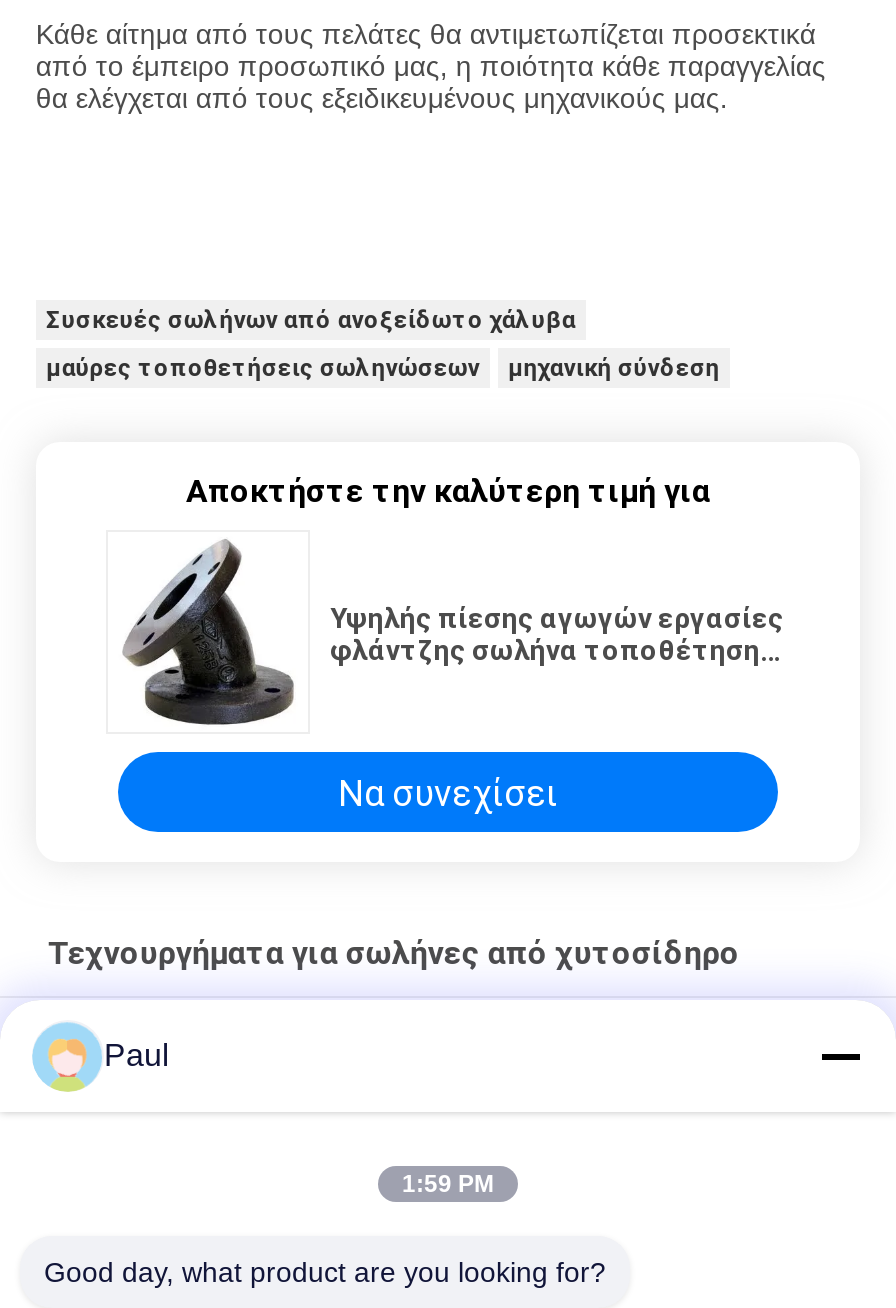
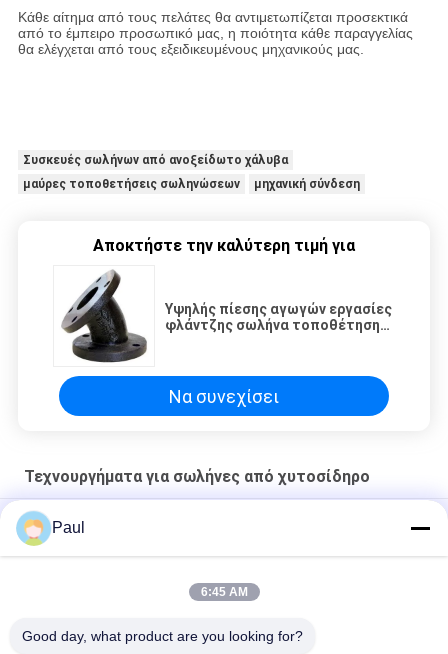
- 1:59 PM
+ 6:45 AM
